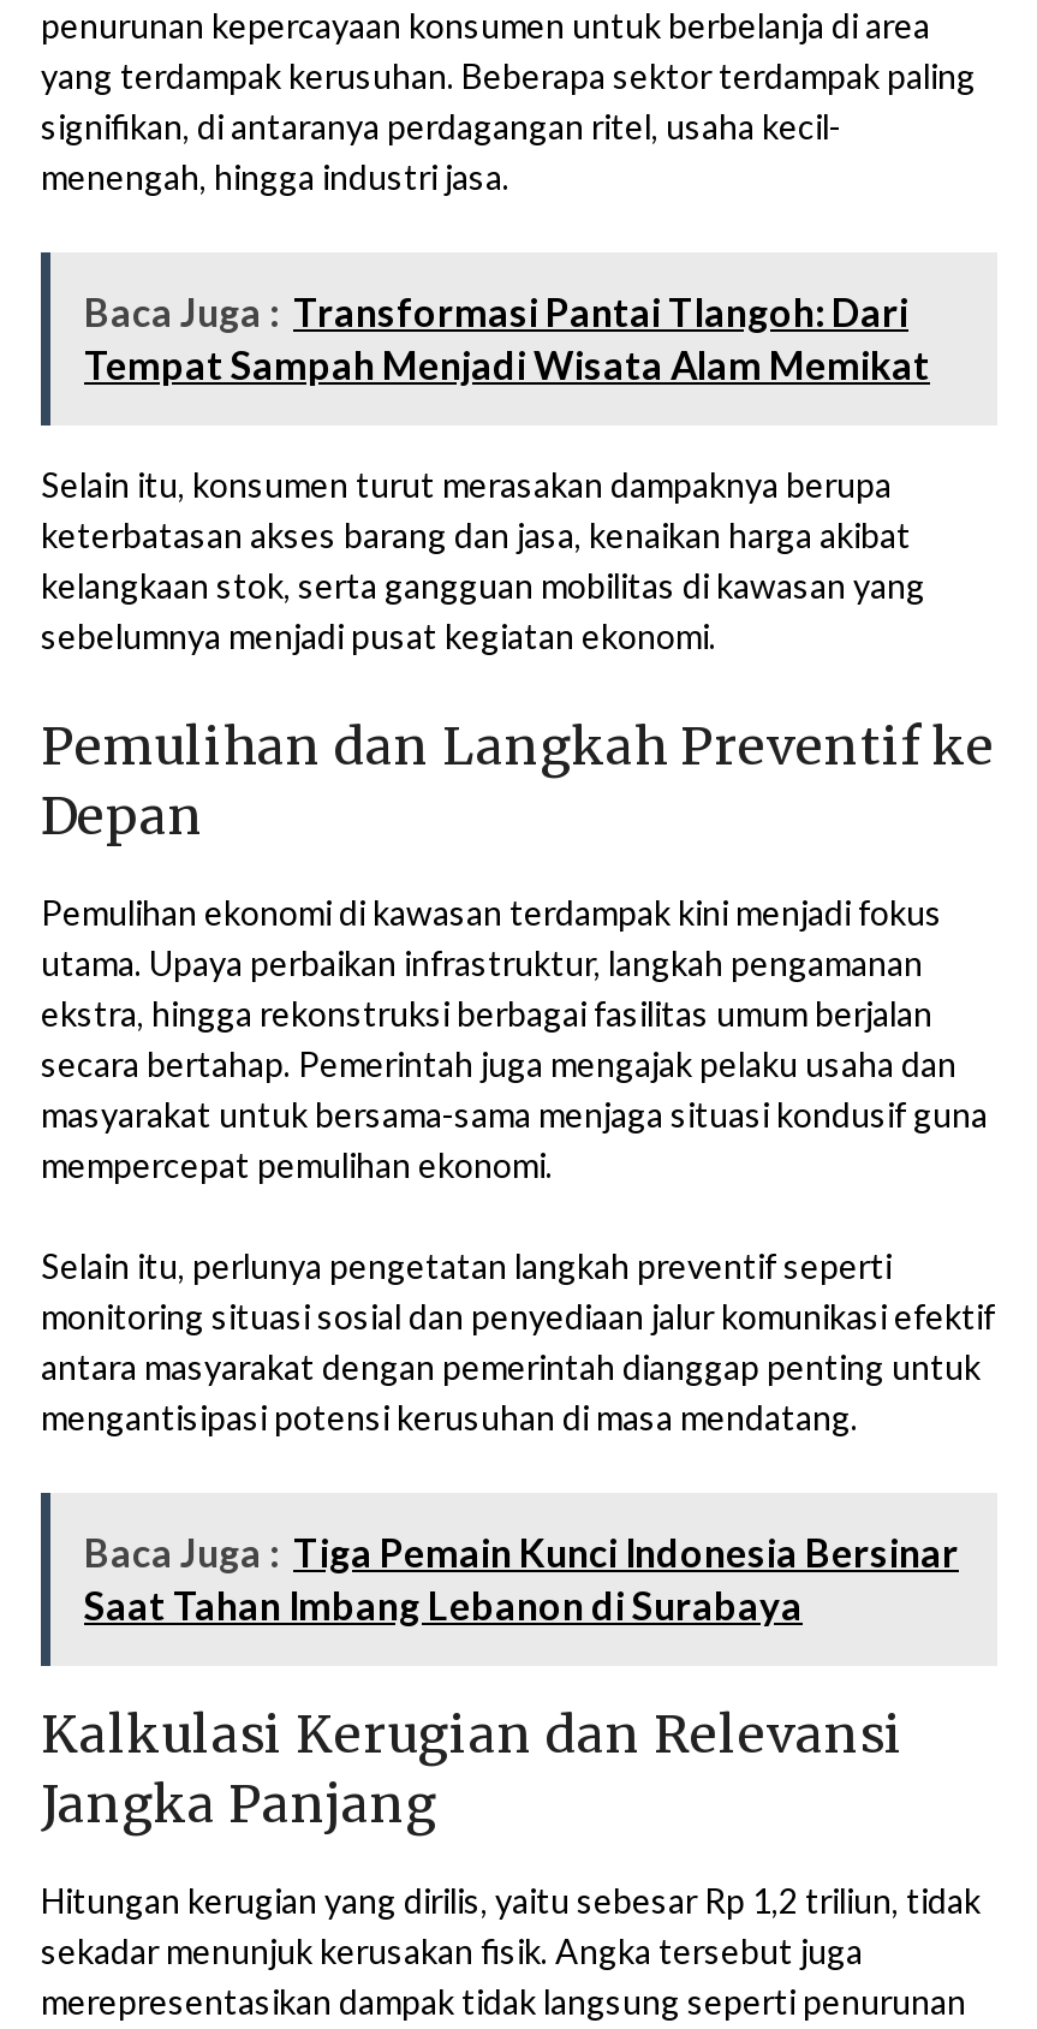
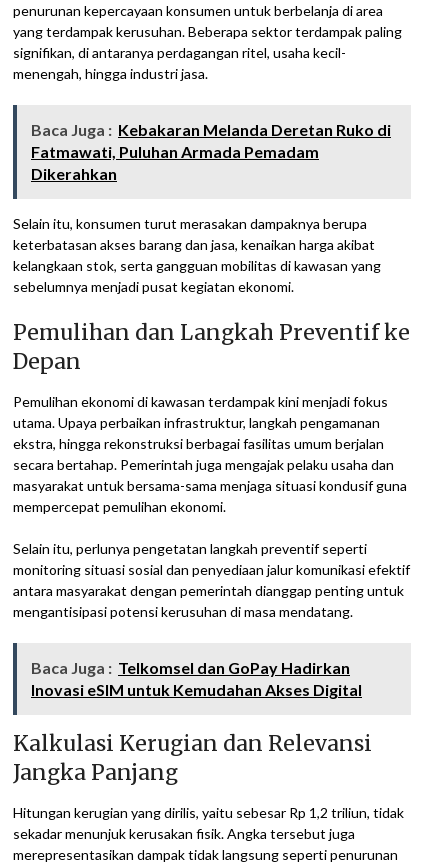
- Baca Juga : Transformasi Pantai Tlangoh: Dari
- Tempat Sampah Menjadi Wisata Alam Memikat
+ Baca Juga : Kebakaran Melanda Deretan Ruko di
+ Fatmawati, Puluhan Armada Pemadam
+ Dikerahkan

- Baca Juga : Tiga Pemain Kunci Indonesia Bersinar
- Saat Tahan Imbang Lebanon di Surabaya
+ Baca Juga : Telkomsel dan GoPay Hadirkan
+ Inovasi eSIM untuk Kemudahan Akses Digital
